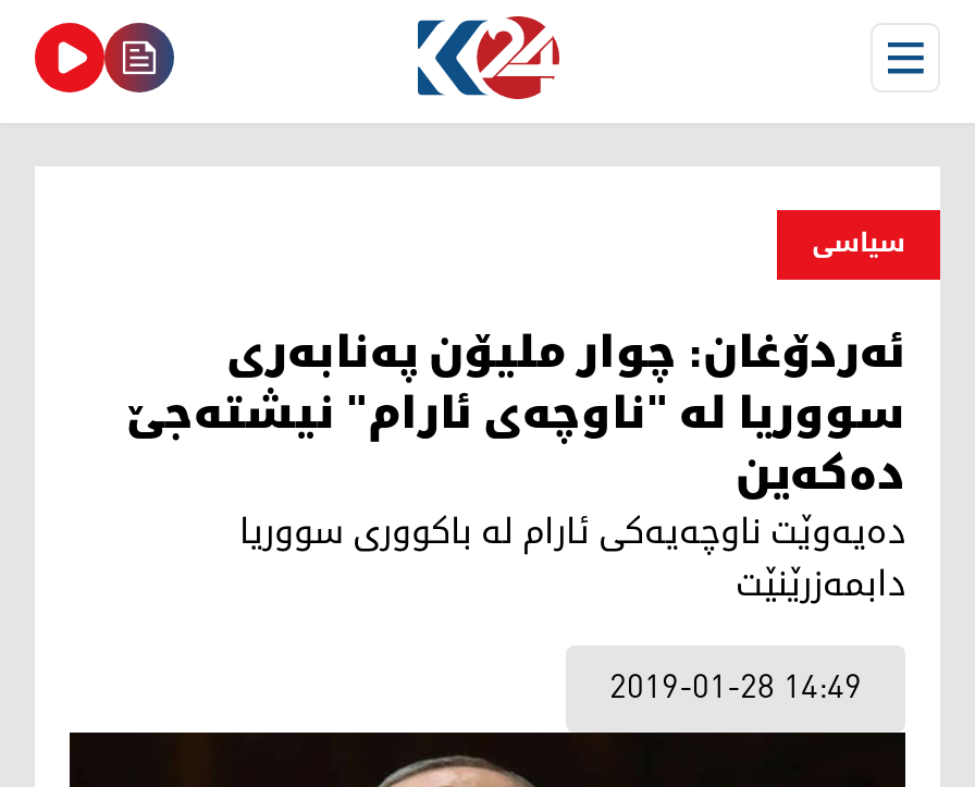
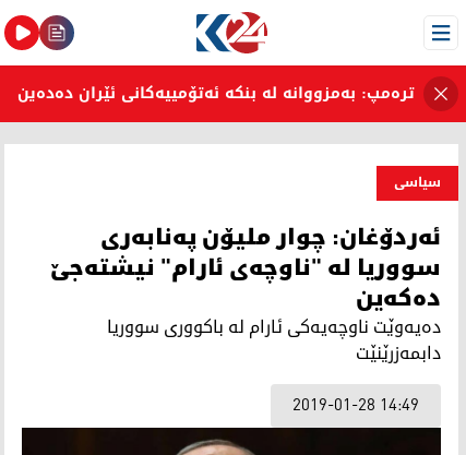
+ ترەمپ: بەمزووانە لە بنکە ئەتۆمییەکانی ئێران دەدەین
